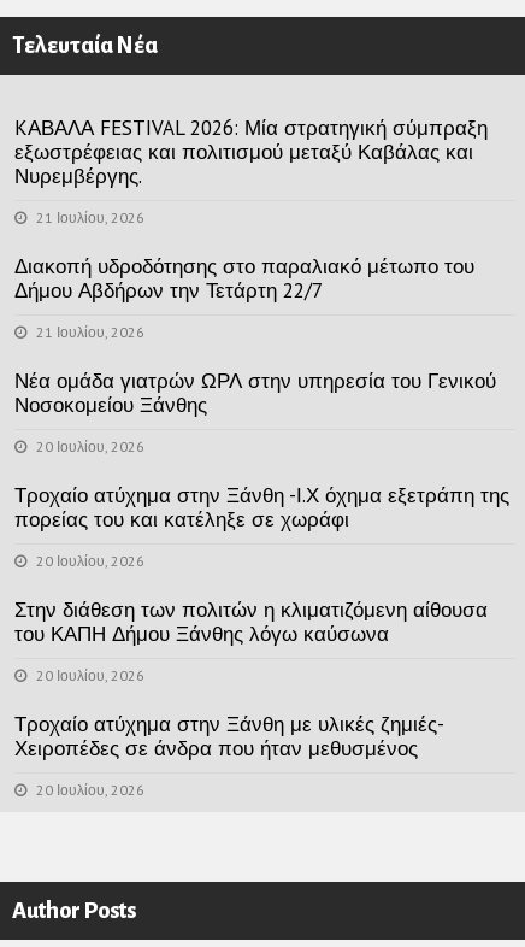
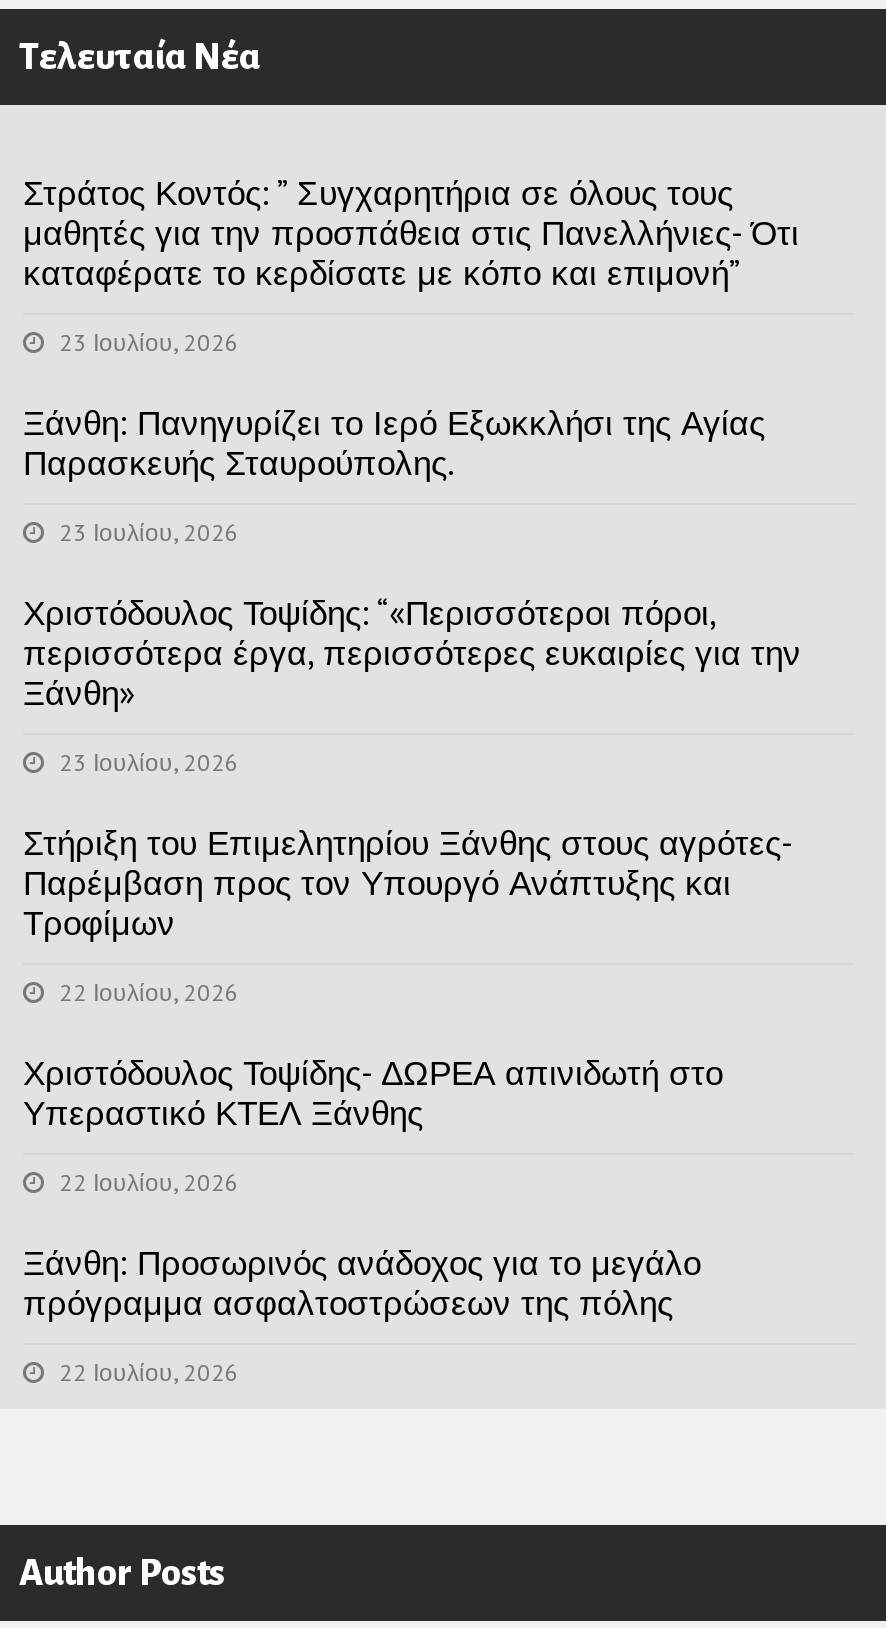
- KΑΒΑΛΑ FESTIVAL 2026: Μία στρατηγική σύμπραξη
- εξωστρέφειας και πολιτισμού μεταξύ Καβάλας και
- Νυρεμβέργης.
+ Στράτος Κοντός: ” Συγχαρητήρια σε όλους τους
+ μαθητές για την προσπάθεια στις Πανελλήνιες- Ότι
+ καταφέρατε το κερδίσατε με κόπο και επιμονή”

- 21 Ιουλίου, 2026
+ 23 Ιουλίου, 2026

- Διακοπή υδροδότησης στο παραλιακό μέτωπο του
- Δήμου Αβδήρων την Τετάρτη 22/7
+ Ξάνθη: Πανηγυρίζει το Ιερό Εξωκκλήσι της Αγίας
+ Παρασκευής Σταυρούπολης.

- 21 Ιουλίου, 2026
+ 23 Ιουλίου, 2026

- Νέα ομάδα γιατρών ΩΡΛ στην υπηρεσία του Γενικού
- Νοσοκομείου Ξάνθης
+ Χριστόδουλος Τοψίδης: “«Περισσότεροι πόροι,
+ περισσότερα έργα, περισσότερες ευκαιρίες για την
+ Ξάνθη»

- 20 Ιουλίου, 2026
+ 23 Ιουλίου, 2026

- Τροχαίο ατύχημα στην Ξάνθη -Ι.Χ όχημα εξετράπη της
- πορείας του και κατέληξε σε χωράφι
+ Στήριξη του Επιμελητηρίου Ξάνθης στους αγρότες-
+ Παρέμβαση προς τον Υπουργό Ανάπτυξης και
+ Τροφίμων

- 20 Ιουλίου, 2026
+ 22 Ιουλίου, 2026

- Στην διάθεση των πολιτών η κλιματιζόμενη αίθουσα
- του ΚΑΠΗ Δήμου Ξάνθης λόγω καύσωνα
+ Χριστόδουλος Τοψίδης- ΔΩΡΕΑ απινιδωτή στο
+ Υπεραστικό ΚΤΕΛ Ξάνθης

- 20 Ιουλίου, 2026
+ 22 Ιουλίου, 2026

- Τροχαίο ατύχημα στην Ξάνθη με υλικές ζημιές-
- Χειροπέδες σε άνδρα που ήταν μεθυσμένος
+ Ξάνθη: Προσωρινός ανάδοχος για το μεγάλο
+ πρόγραμμα ασφαλτοστρώσεων της πόλης

- 20 Ιουλίου, 2026
+ 22 Ιουλίου, 2026
